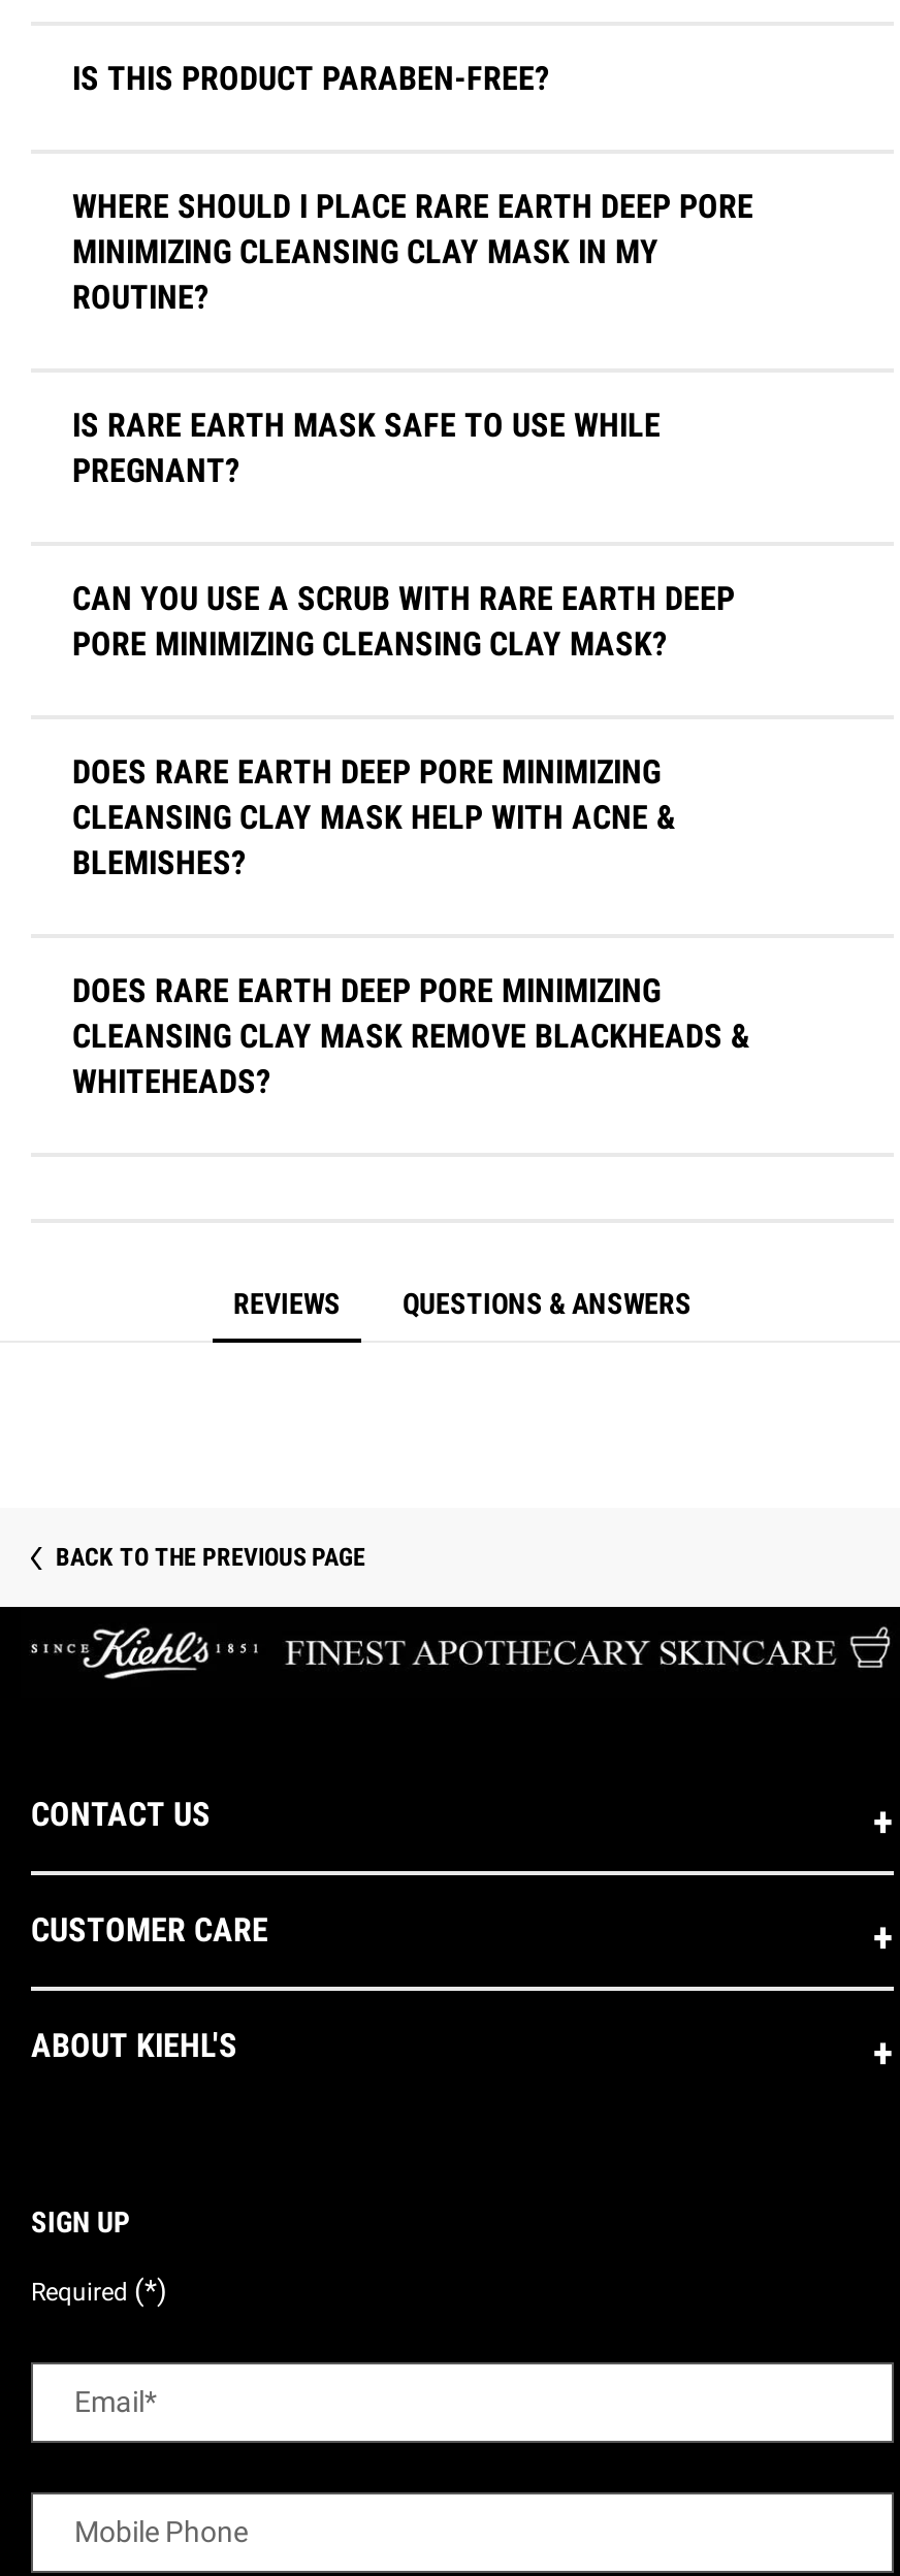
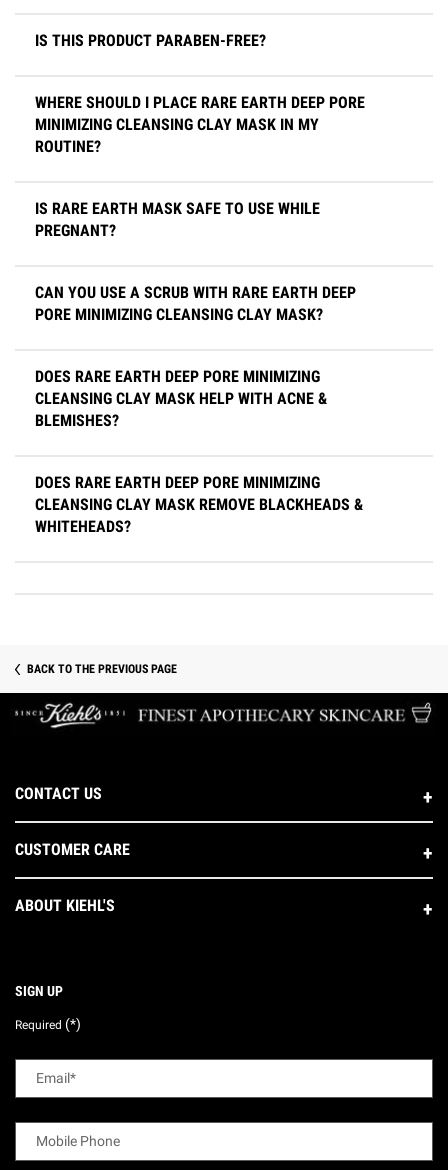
- REVIEWS
- QUESTIONS & ANSWERS
